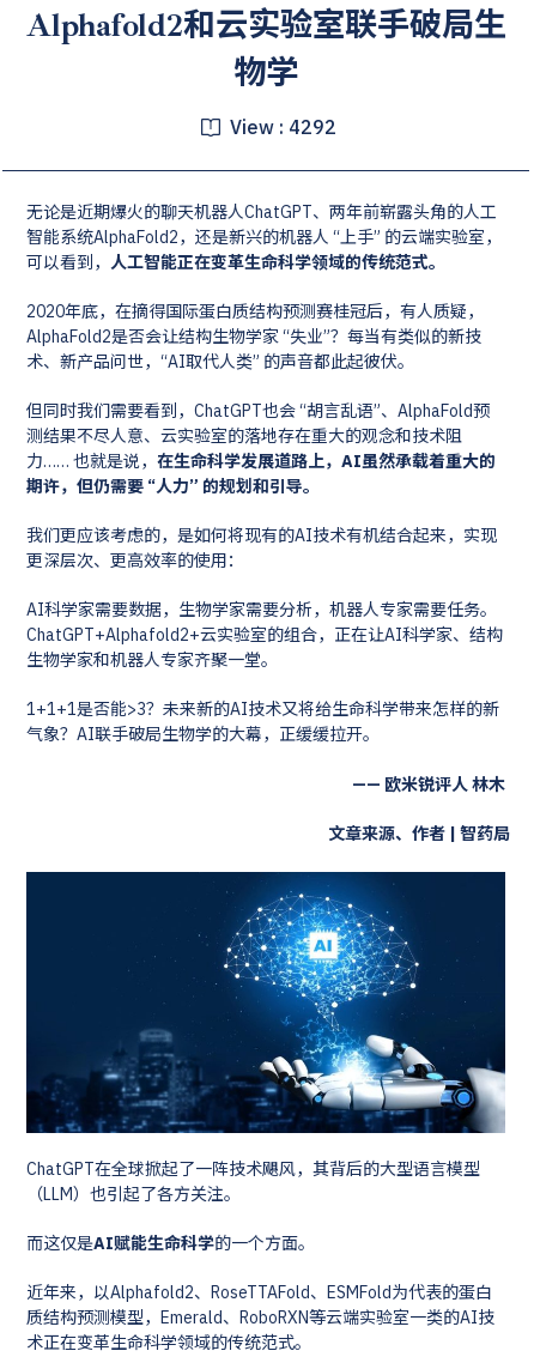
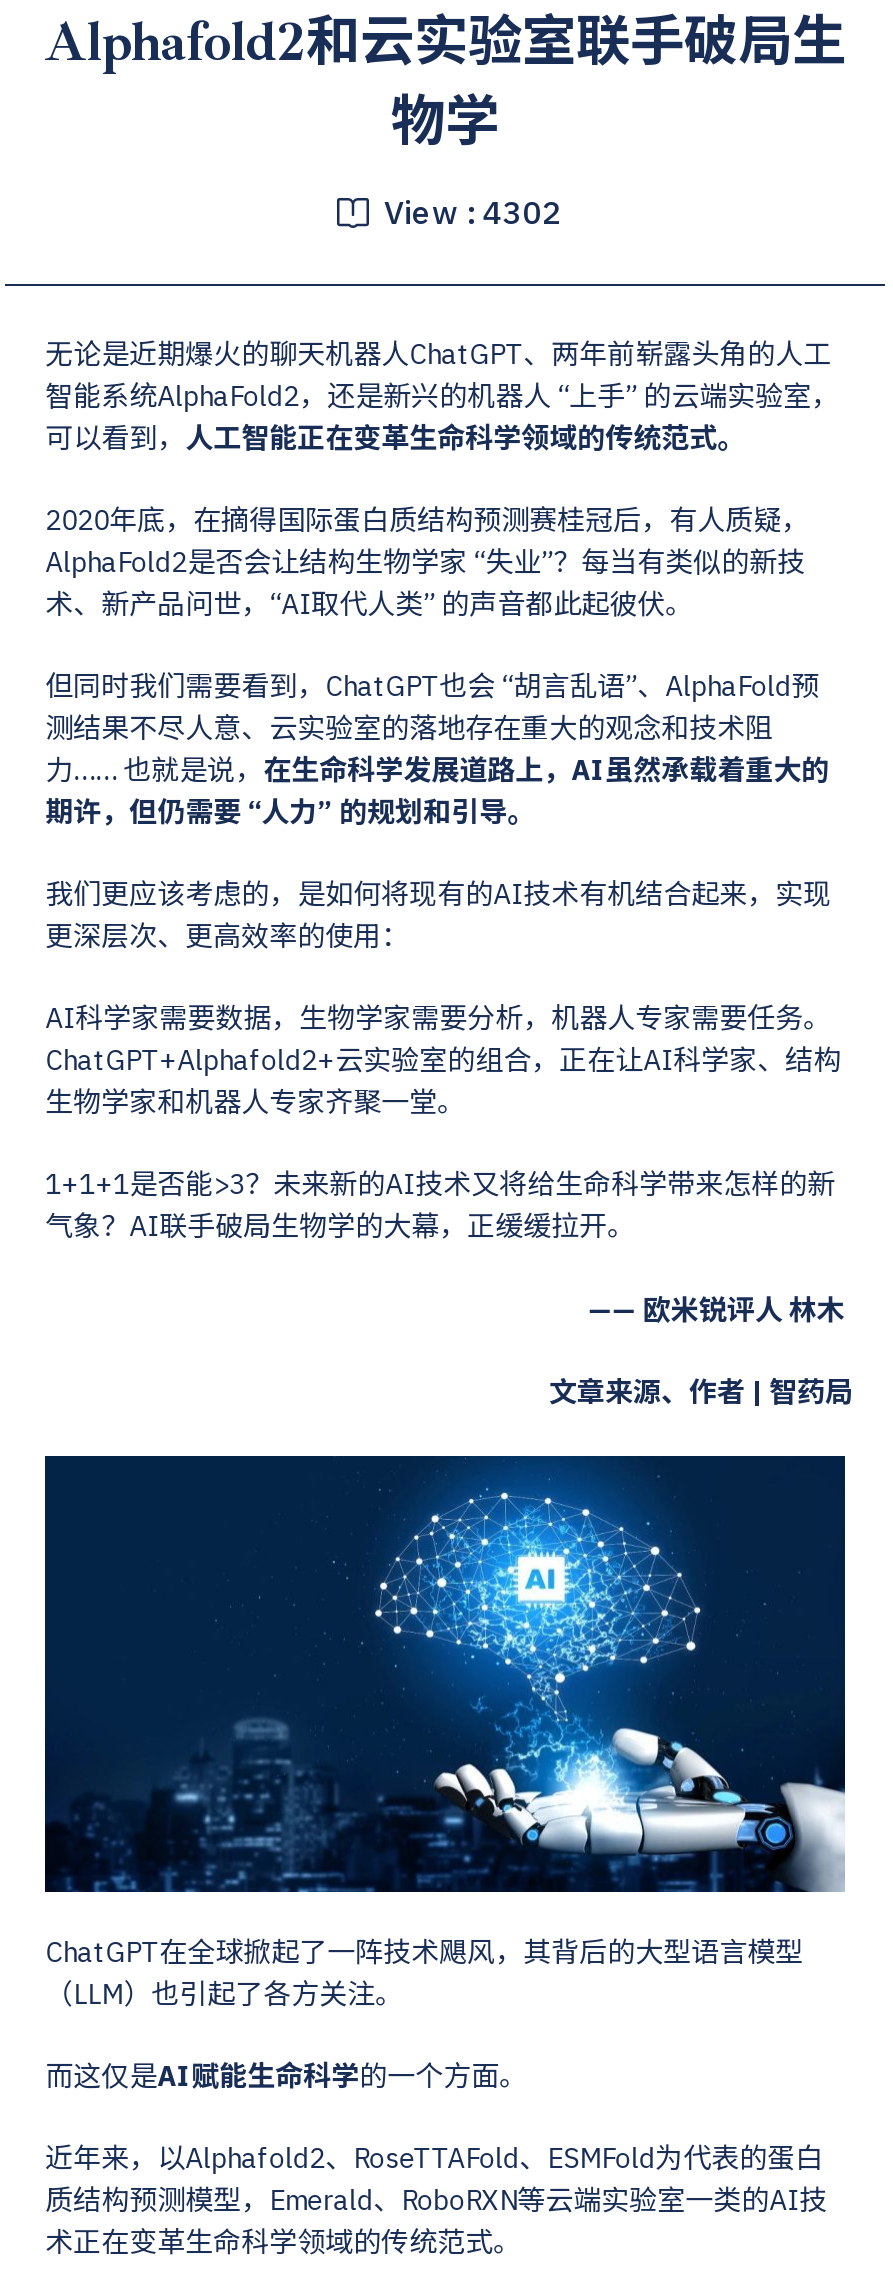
- View : 4292
+ View : 4302
